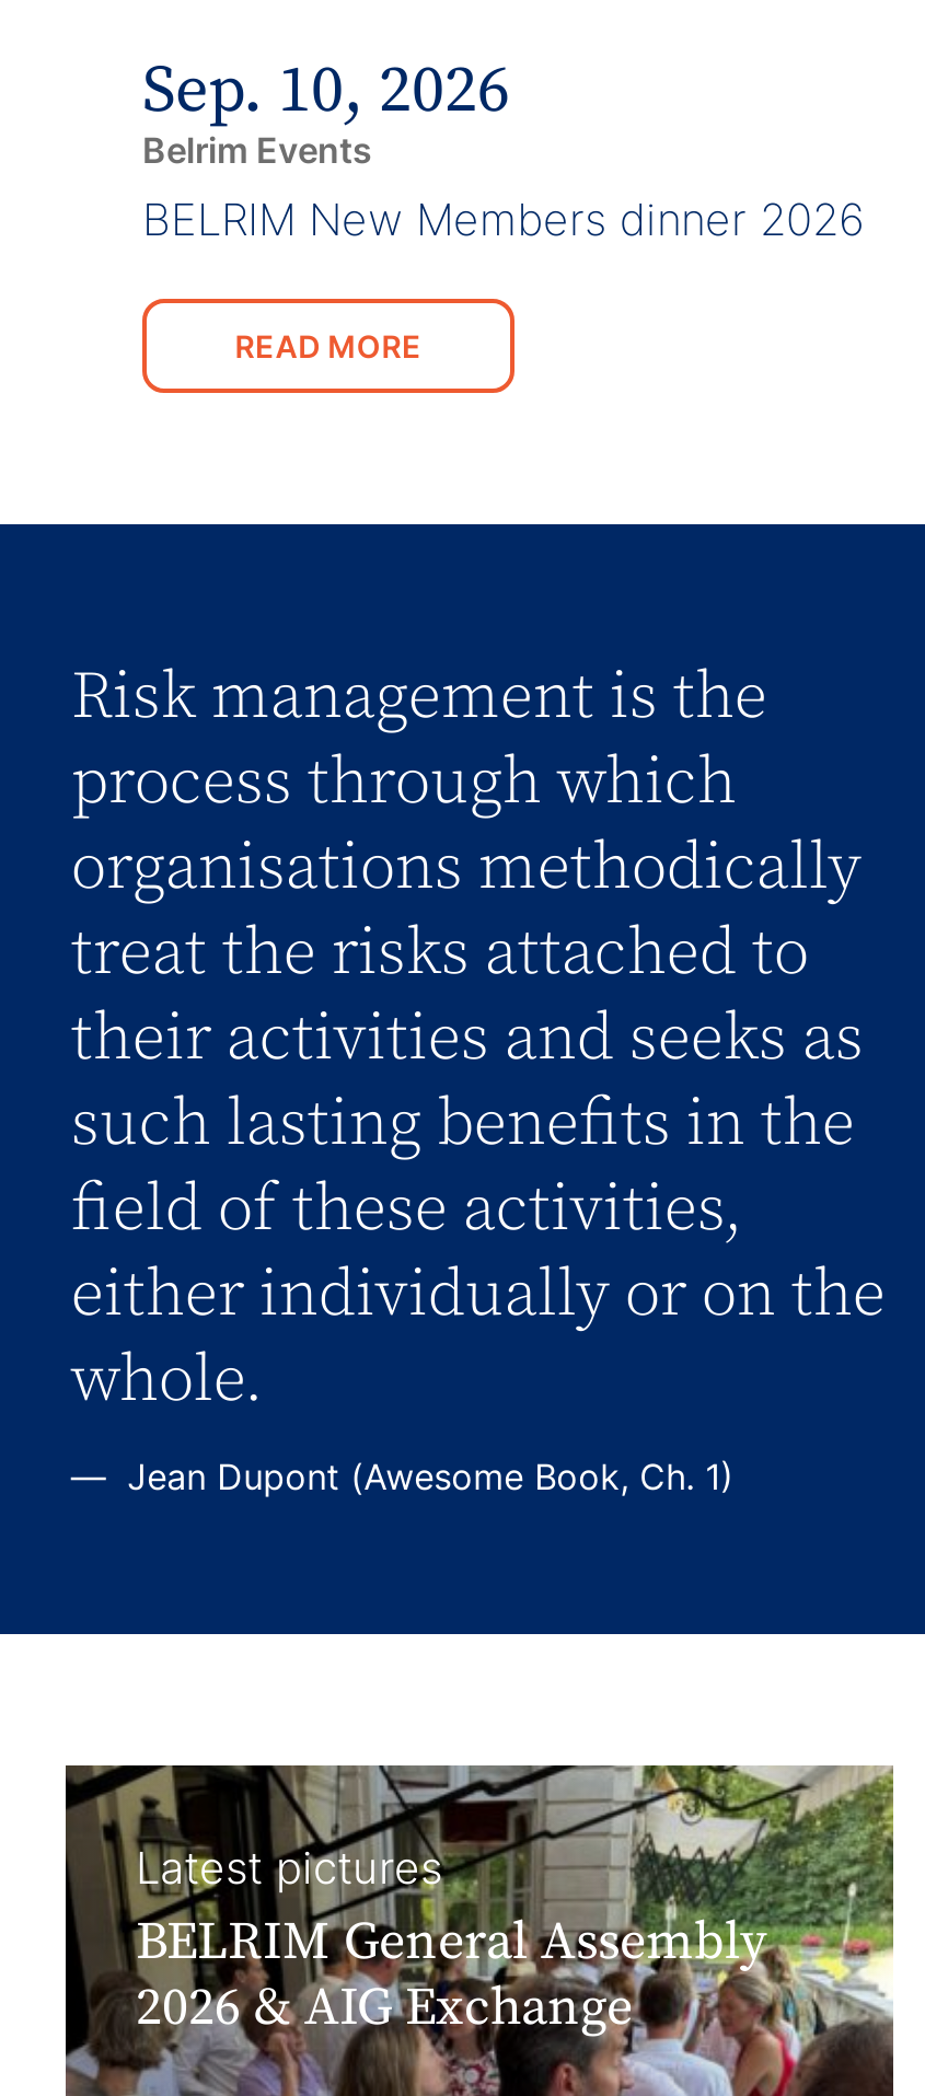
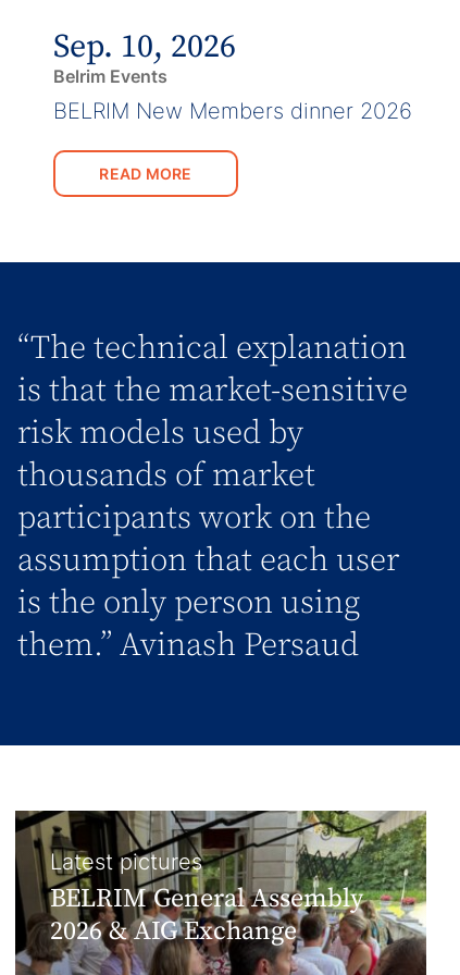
- Risk management is the
- process through which
- organisations methodically
- treat the risks attached to
- their activities and seeks as
- such lasting benefits in the
- field of these activities,
- either individually or on the
- whole.
- Jean Dupont (Awesome Book, Ch. 1)
+ “The technical explanation
+ is that the market-sensitive
+ risk models used by
+ thousands of market
+ participants work on the
+ assumption that each user
+ is the only person using
+ them.” Avinash Persaud
